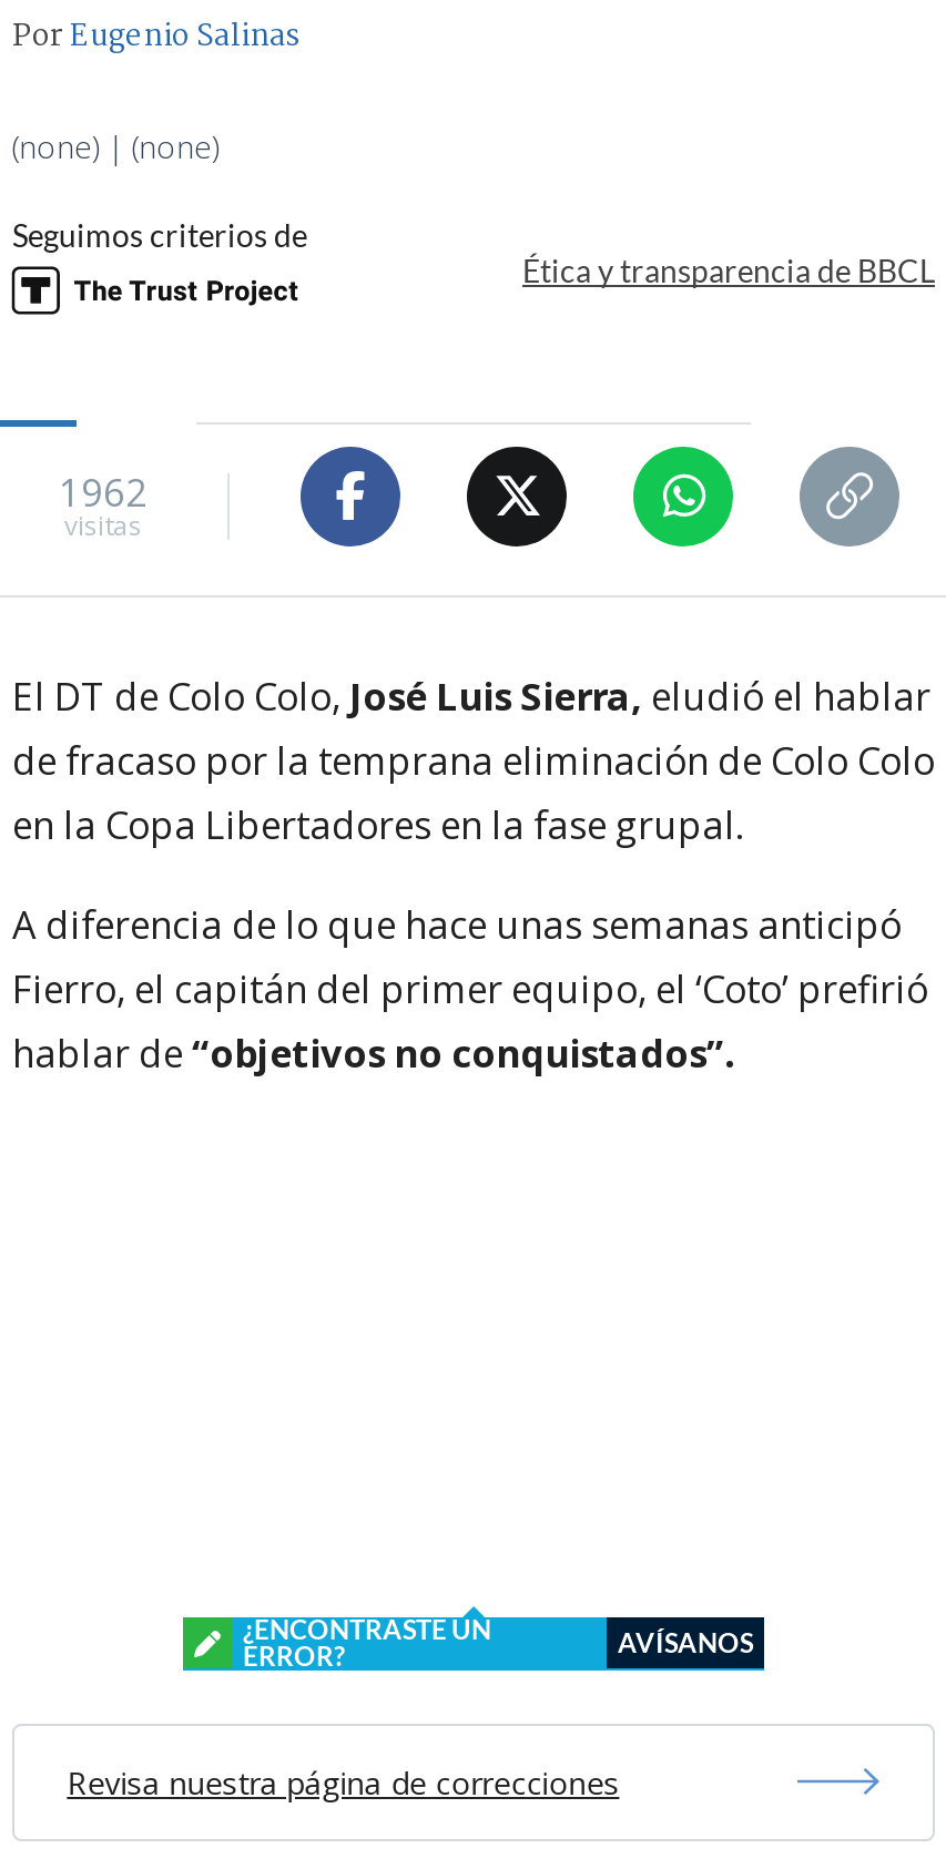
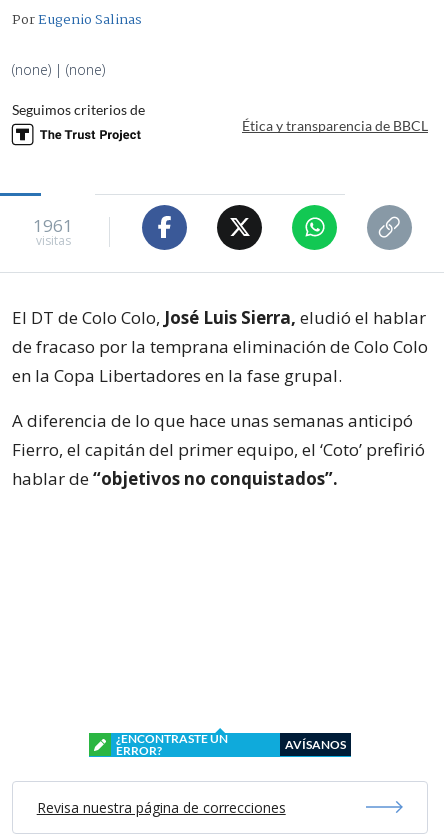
- 1962
+ 1961
